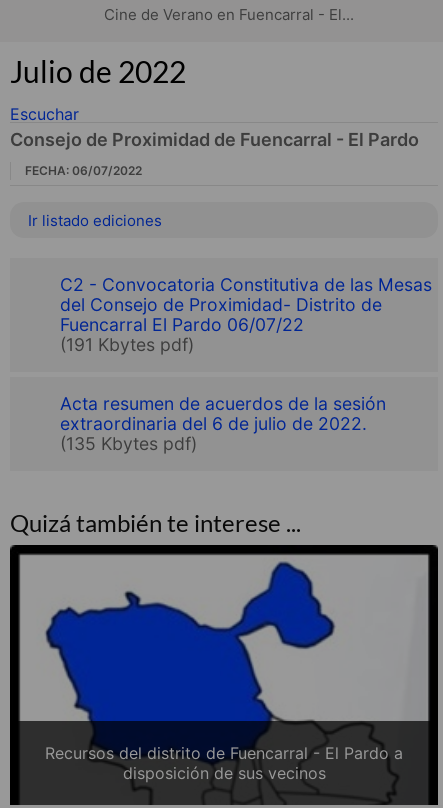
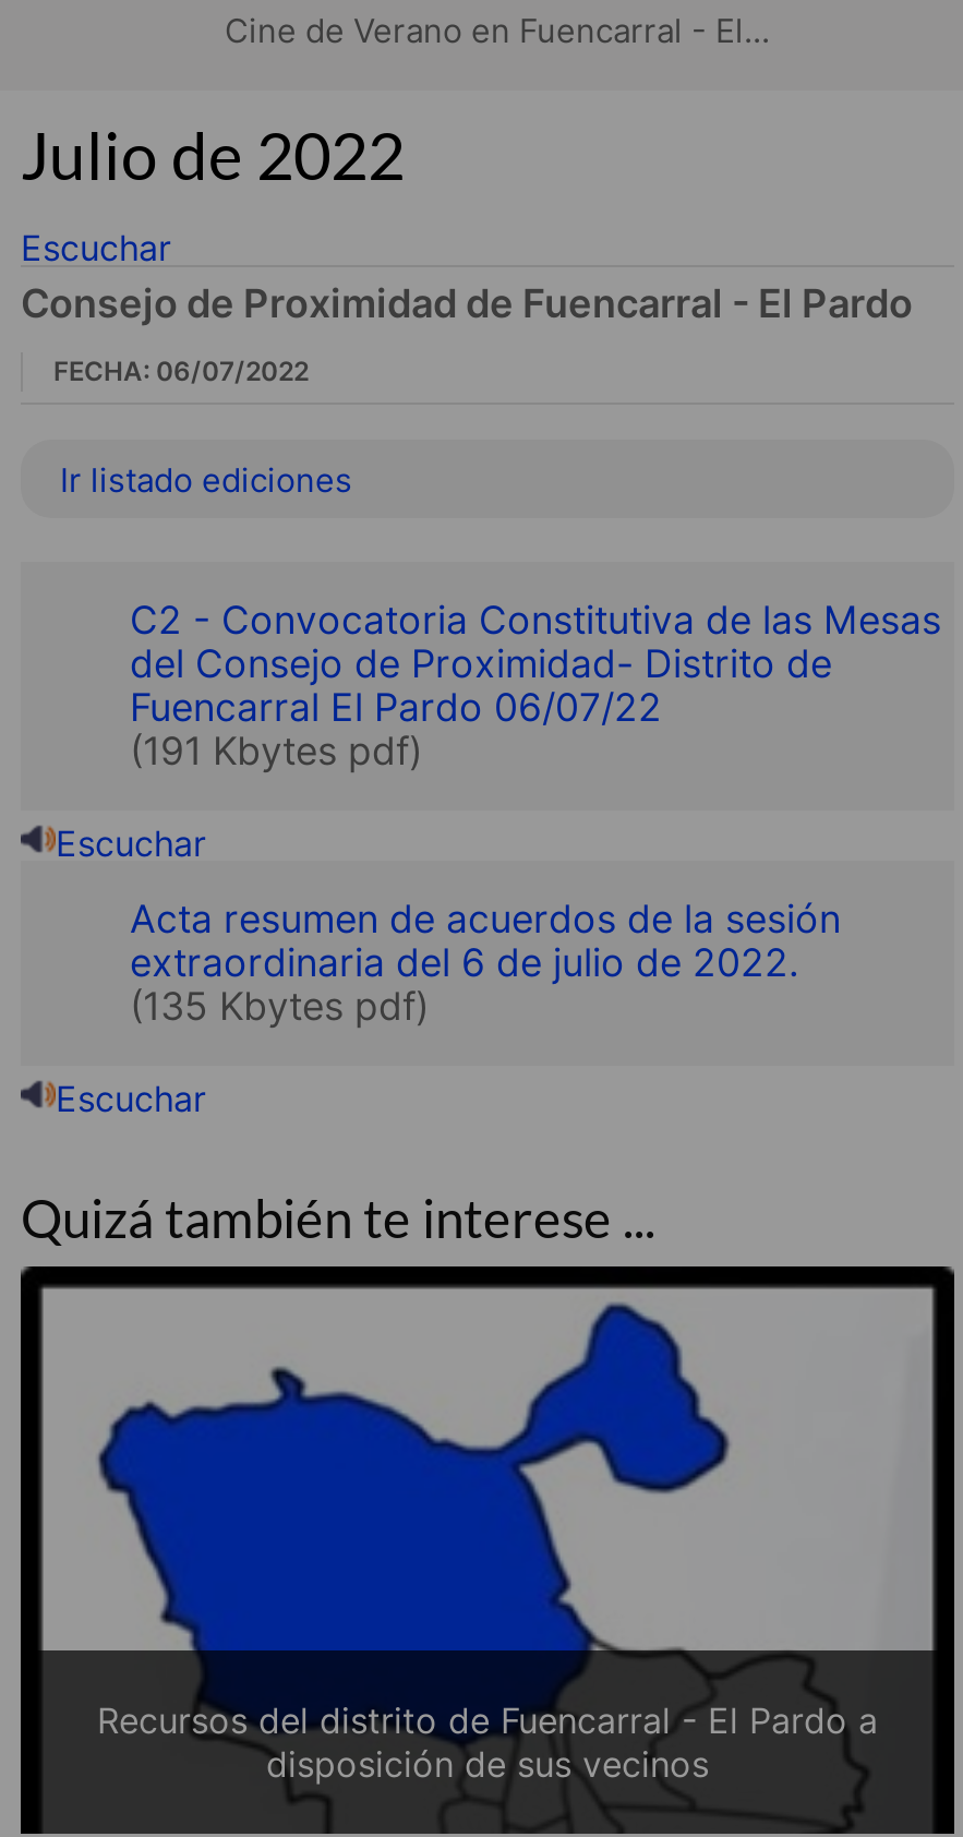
+ Escuchar

+ Escuchar
